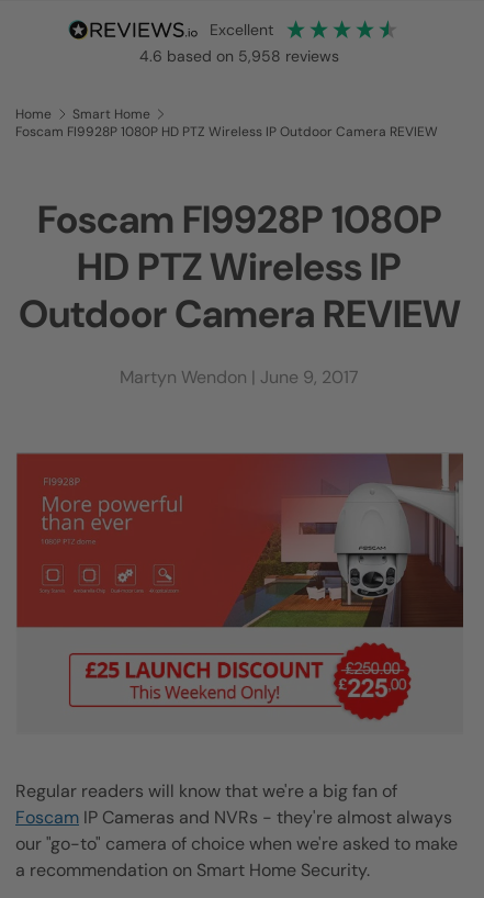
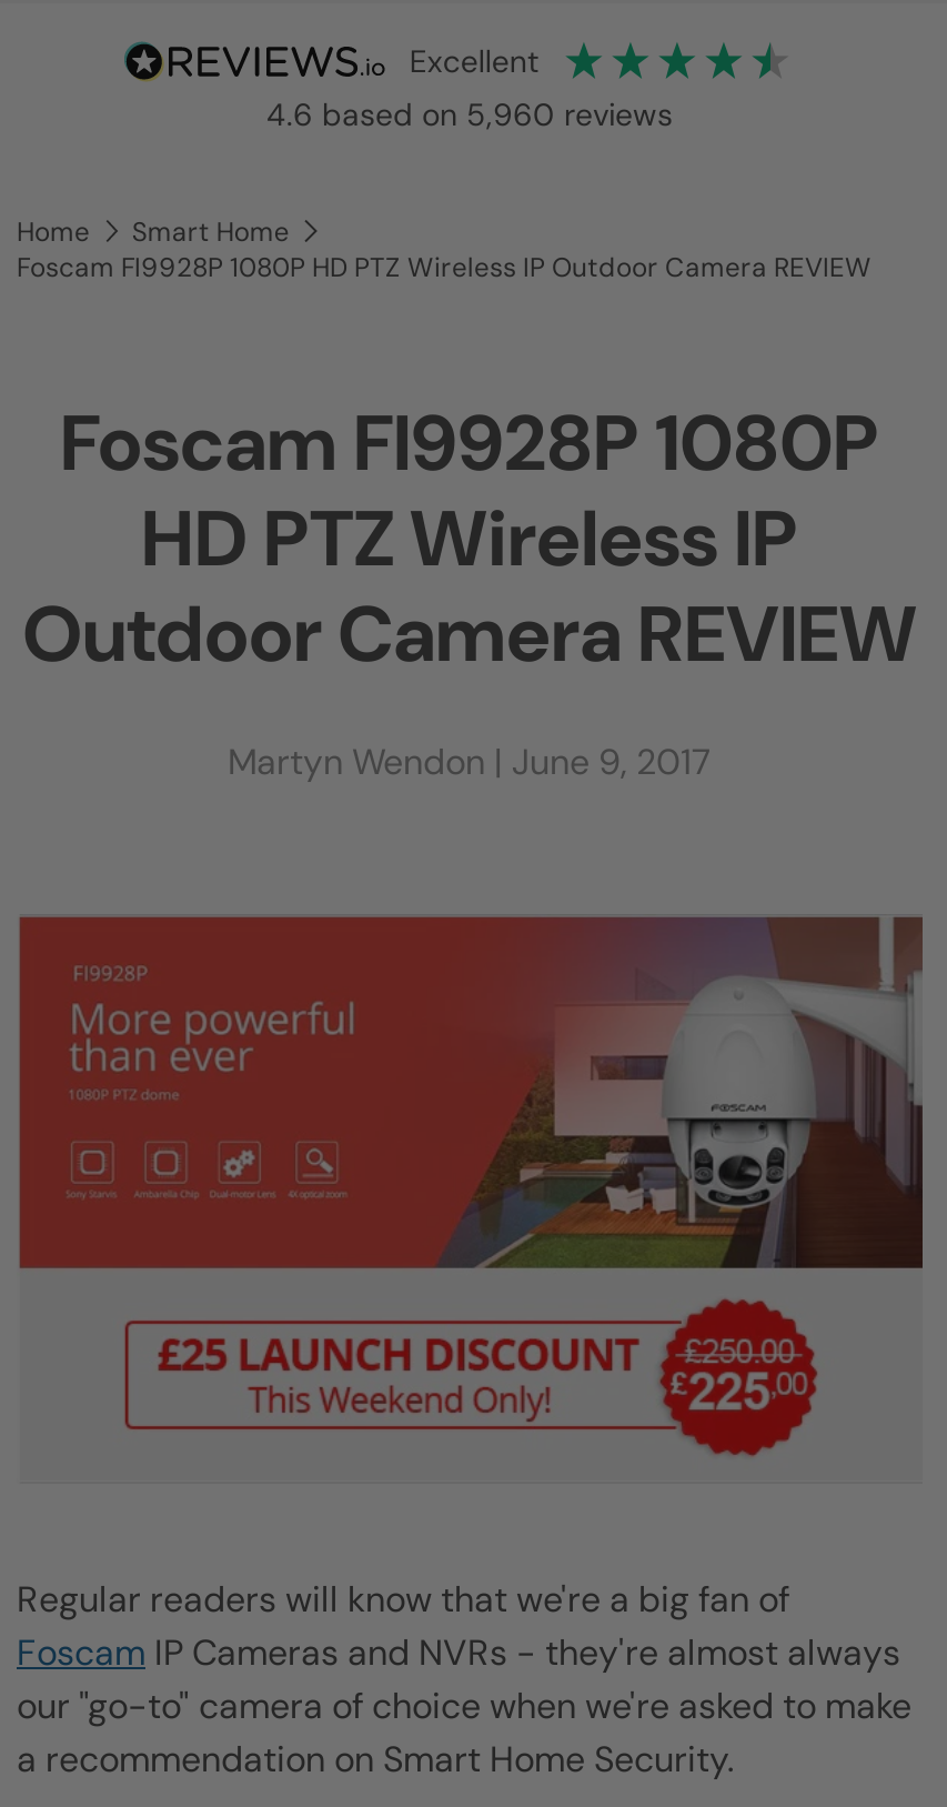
- 4.6 based on 5,958 reviews
+ 4.6 based on 5,960 reviews
